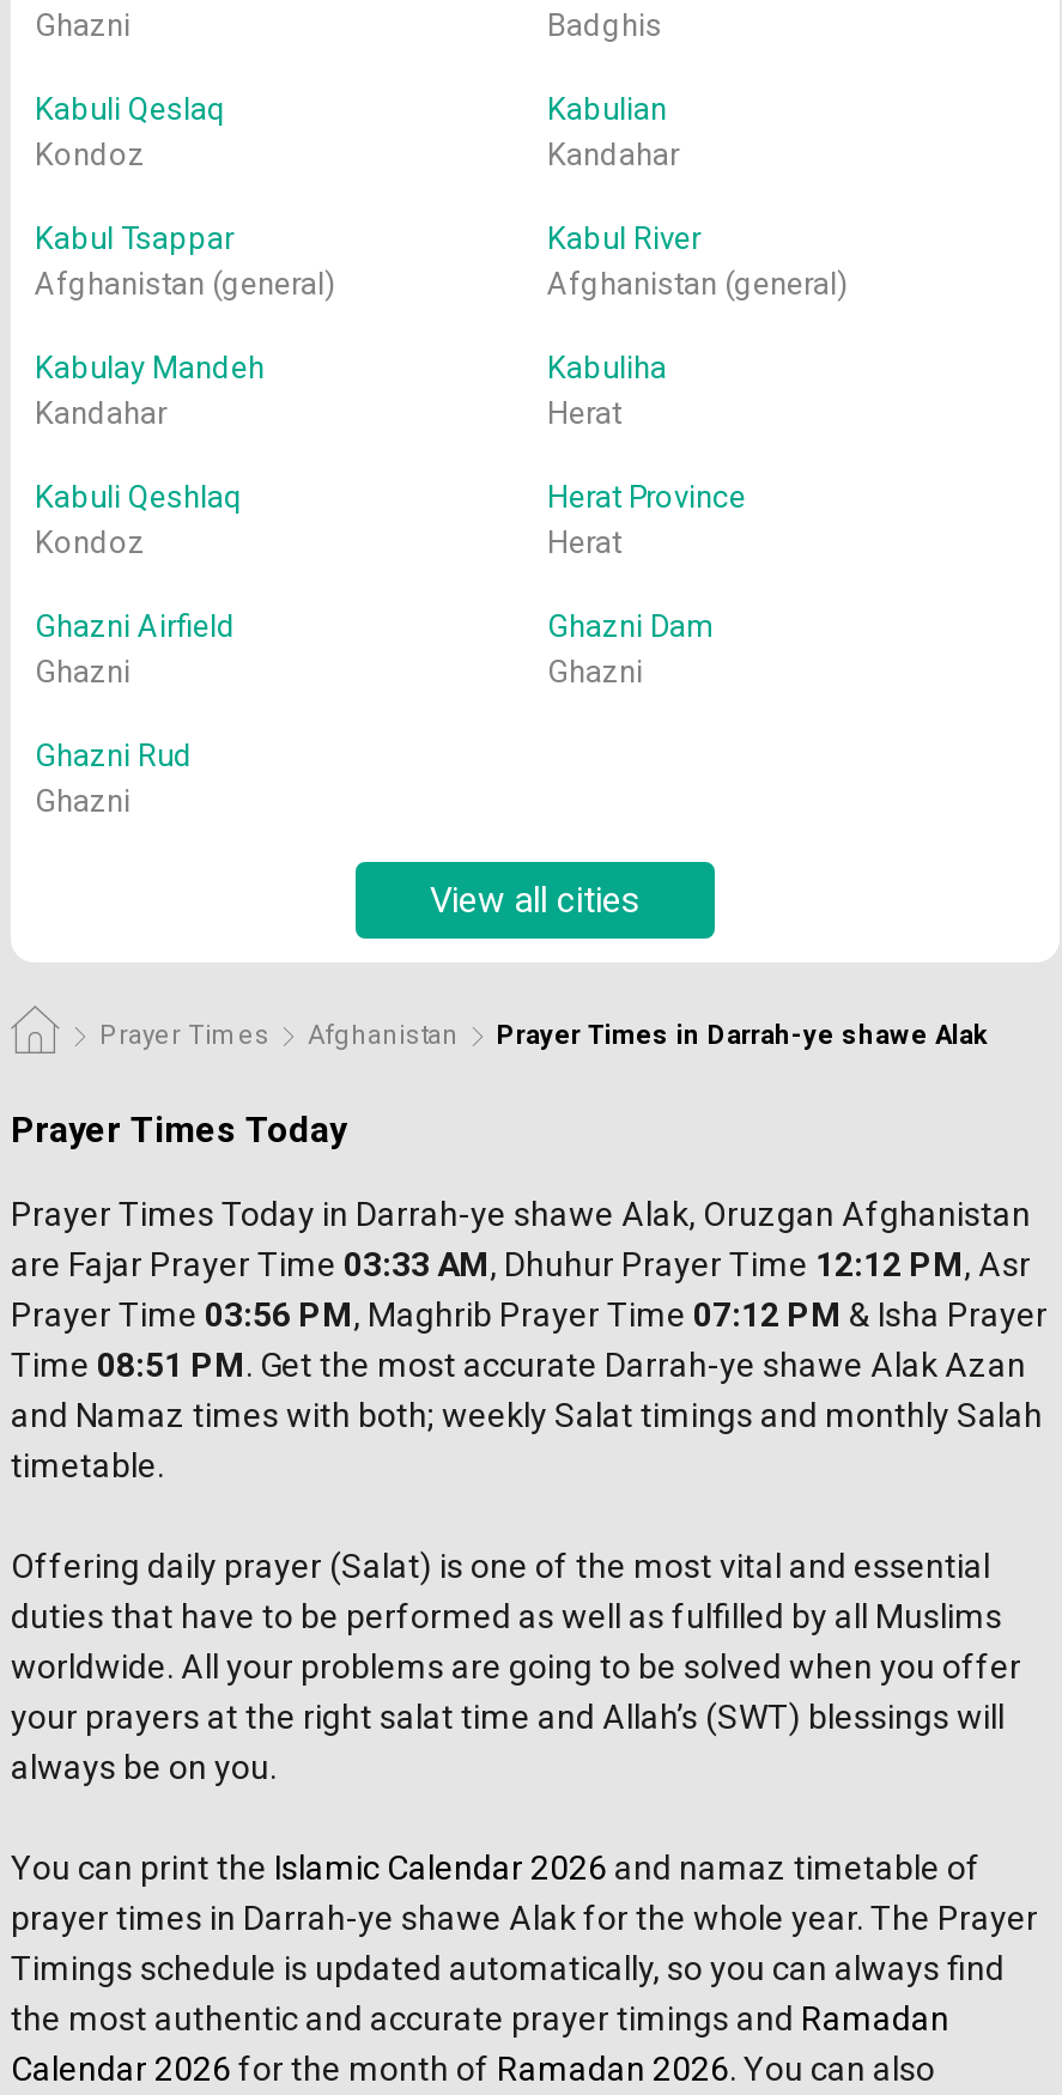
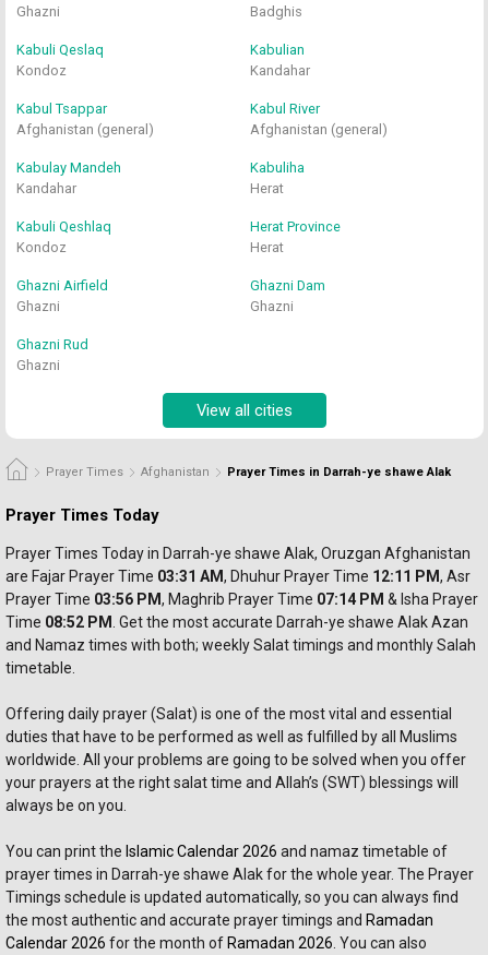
- are Fajar Prayer Time 03:33 AM, Dhuhur Prayer Time 12:12 PM
+ are Fajar Prayer Time 03:31 AM, Dhuhur Prayer Time 12:11 PM

- Prayer Time 03:56 PM, Maghrib Prayer Time 07:12 PM & Isha Prayer
+ Prayer Time 03:56 PM, Maghrib Prayer Time 07:14 PM & Isha Prayer

- Time 08:51 PM. Get the most accurate Darrah-ye shawe Alak Azan
+ Time 08:52 PM. Get the most accurate Darrah-ye shawe Alak Azan
